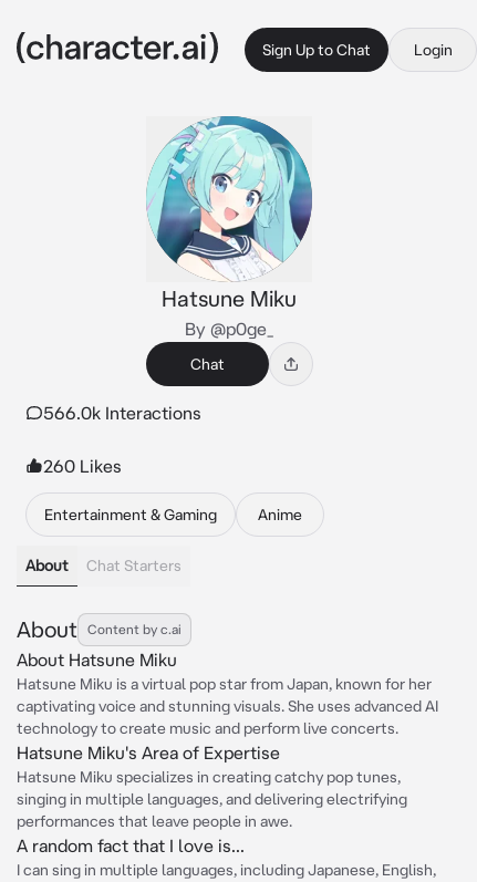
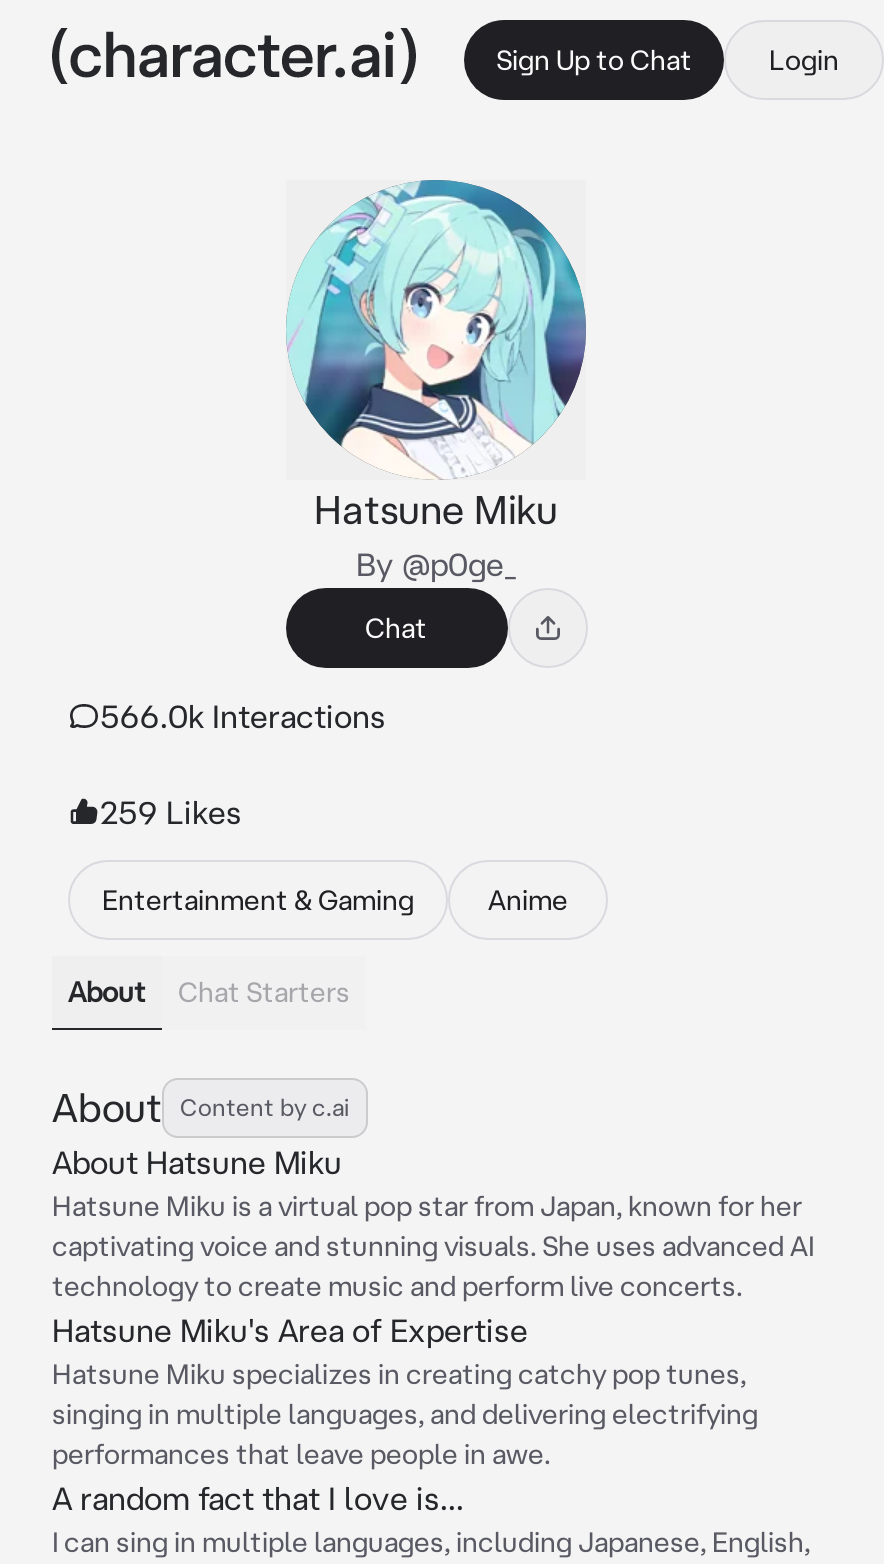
- 260 Likes
+ 259 Likes
